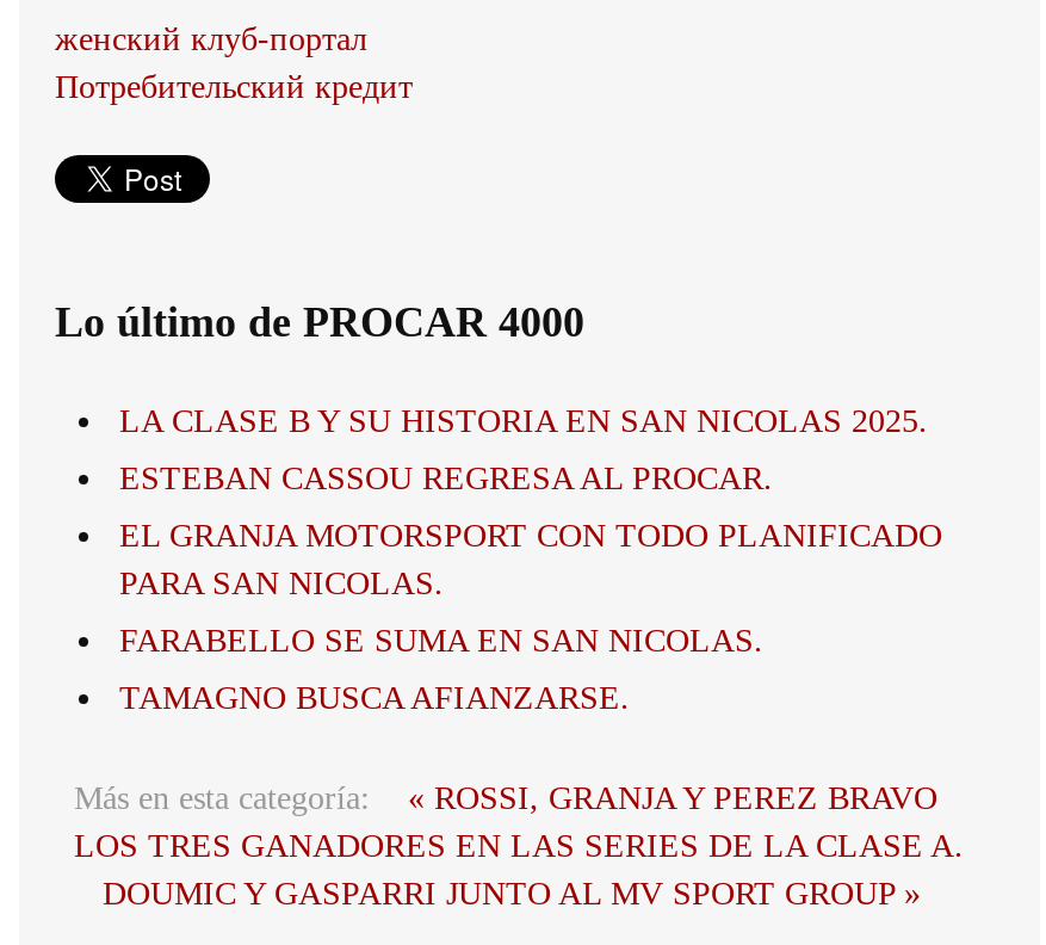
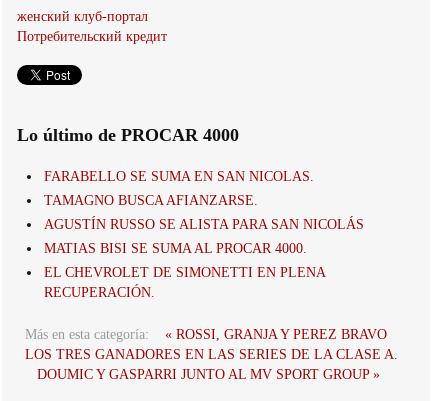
- LA CLASE B Y SU HISTORIA EN SAN NICOLAS 2025.
- ESTEBAN CASSOU REGRESA AL PROCAR.
- EL GRANJA MOTORSPORT CON TODO PLANIFICADO
- PARA SAN NICOLAS.

moved up: FARABELLO SE SUMA EN SAN NICOLAS. | TAMAGNO BUSCA AFIANZARSE.

+ AGUSTÍN RUSSO SE ALISTA PARA SAN NICOLÁS
+ MATIAS BISI SE SUMA AL PROCAR 4000.
+ EL CHEVROLET DE SIMONETTI EN PLENA
+ RECUPERACIÓN.
